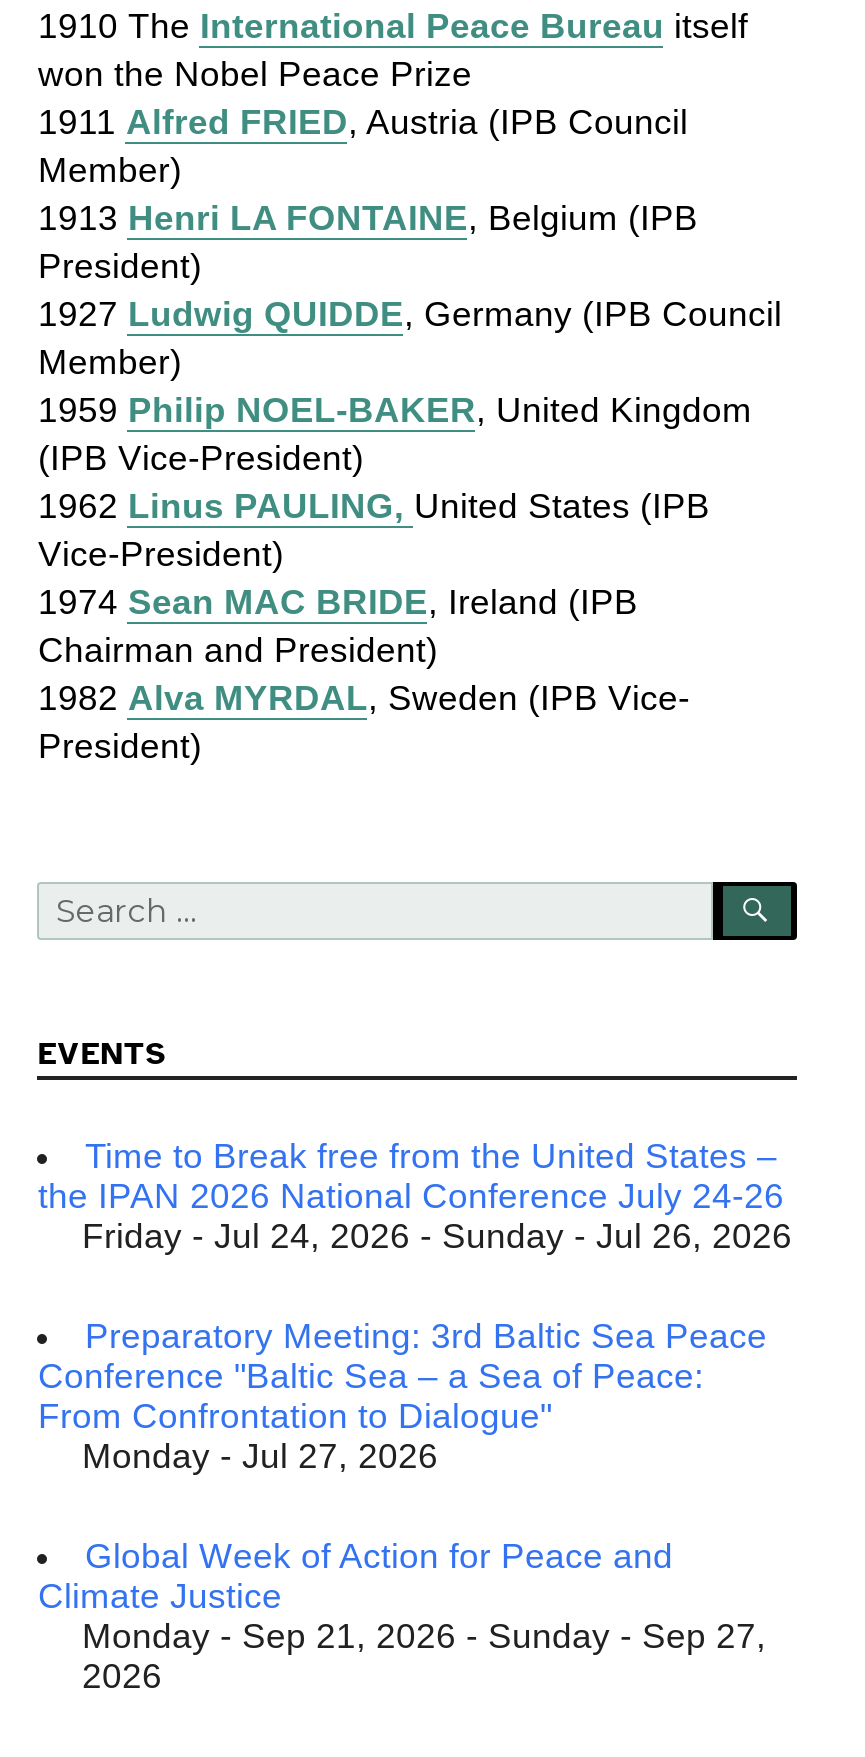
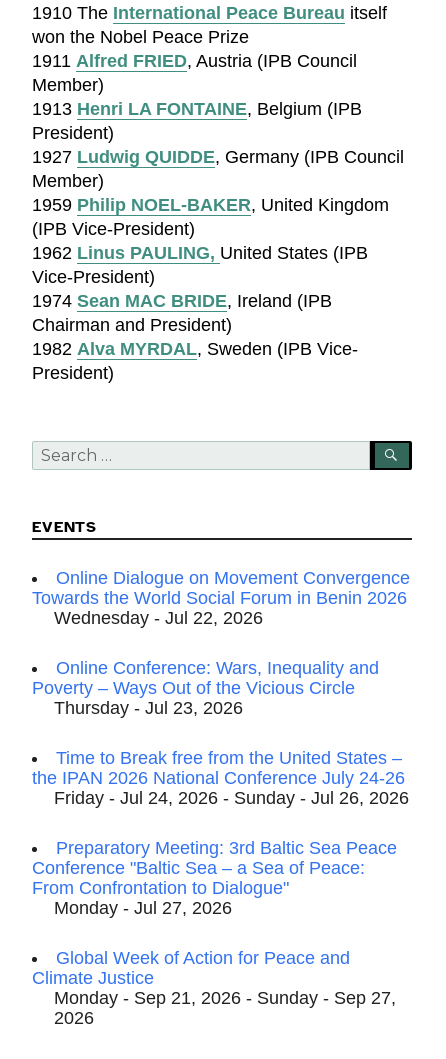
+ Online Dialogue on Movement Convergence
+ Towards the World Social Forum in Benin 2026
+ Wednesday - Jul 22, 2026
+ Online Conference: Wars, Inequality and
+ Poverty – Ways Out of the Vicious Circle
+ Thursday - Jul 23, 2026
